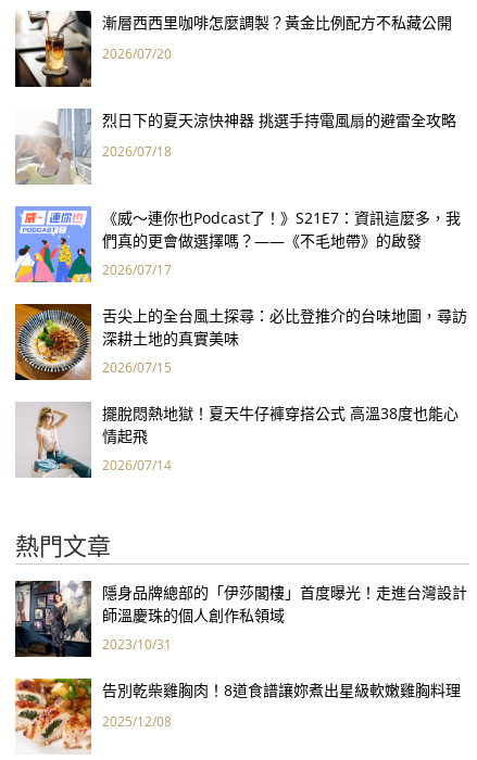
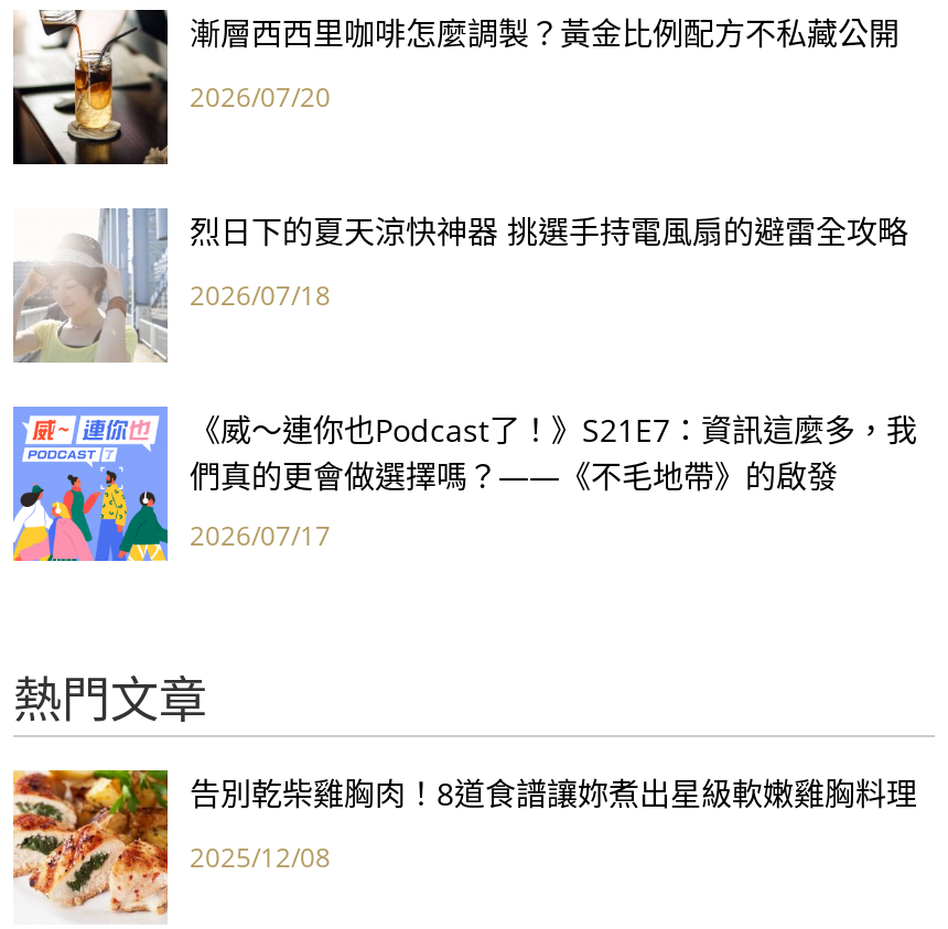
- [image]
- 舌尖上的全台風土探尋：必比登推介的台味地圖，尋訪
- 深耕土地的真實美味
- 2026/07/15
- 擺脫悶熱地獄！夏天牛仔褲穿搭公式 高溫38度也能心
- 情起飛
- 2026/07/14

- [image]

- [image]
- 隱身品牌總部的「伊莎閣樓」首度曝光！走進台灣設計
- 師溫慶珠的個人創作私領域
- 2023/10/31
